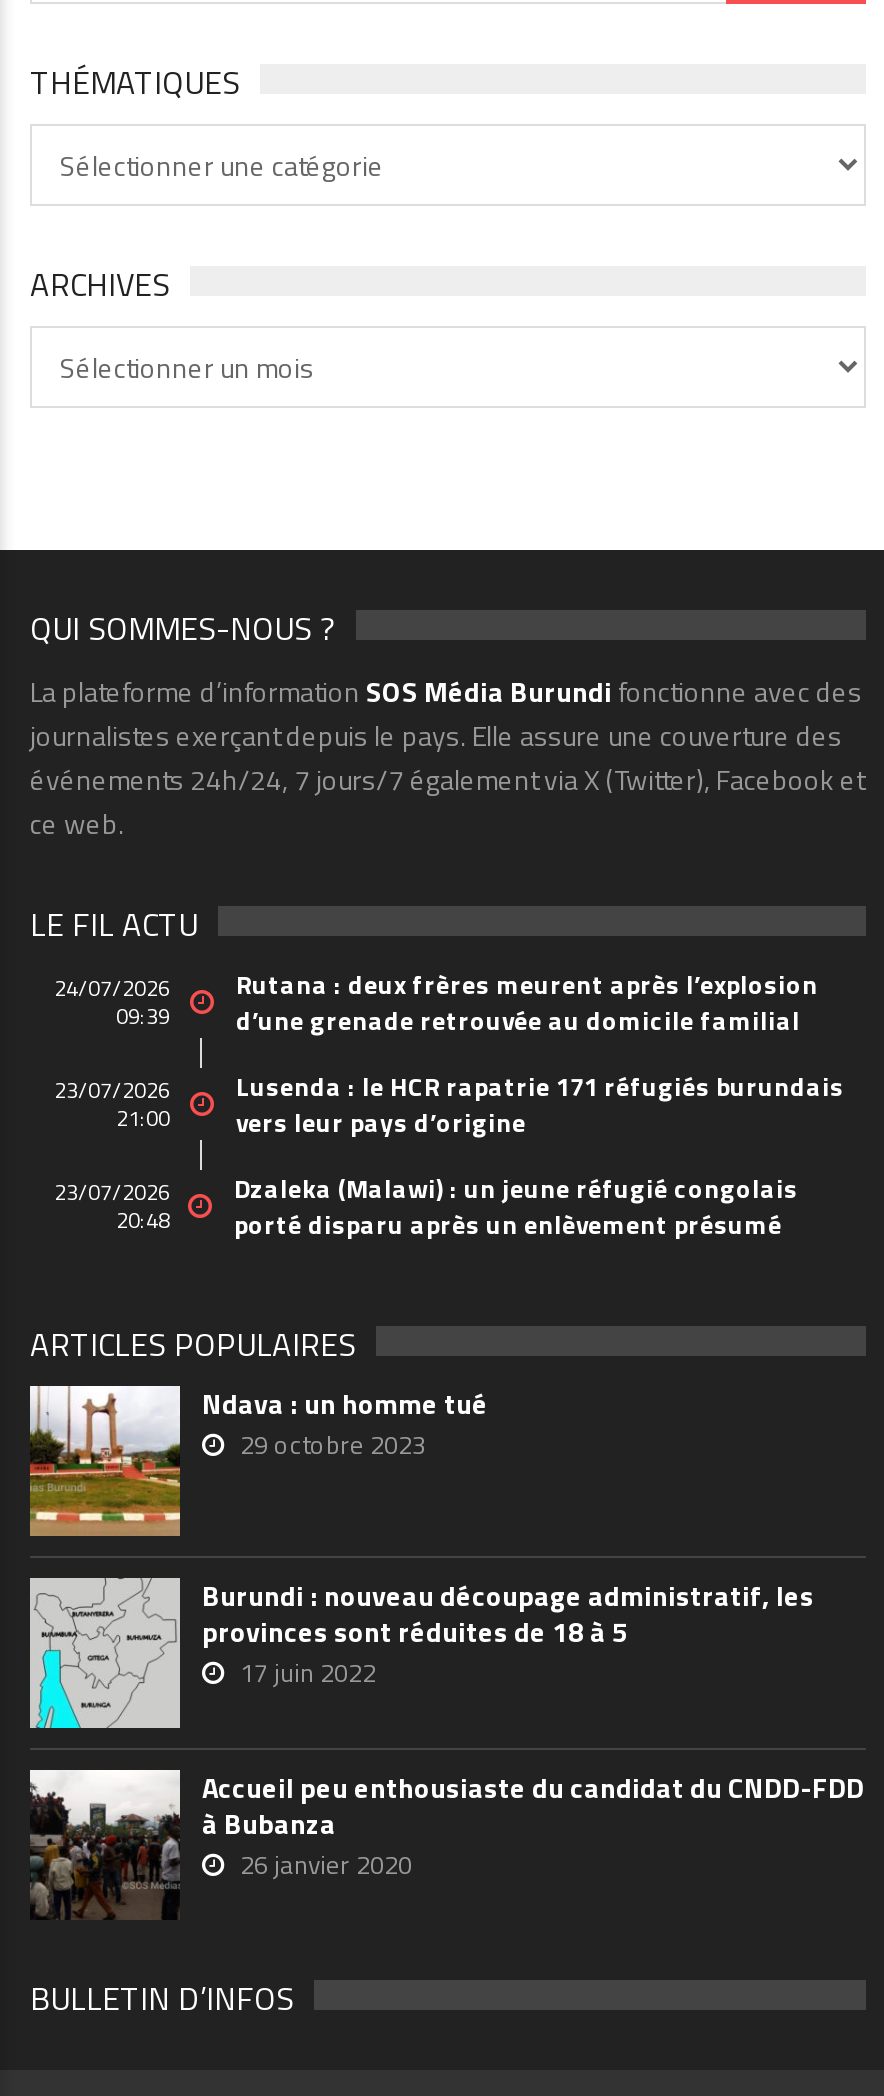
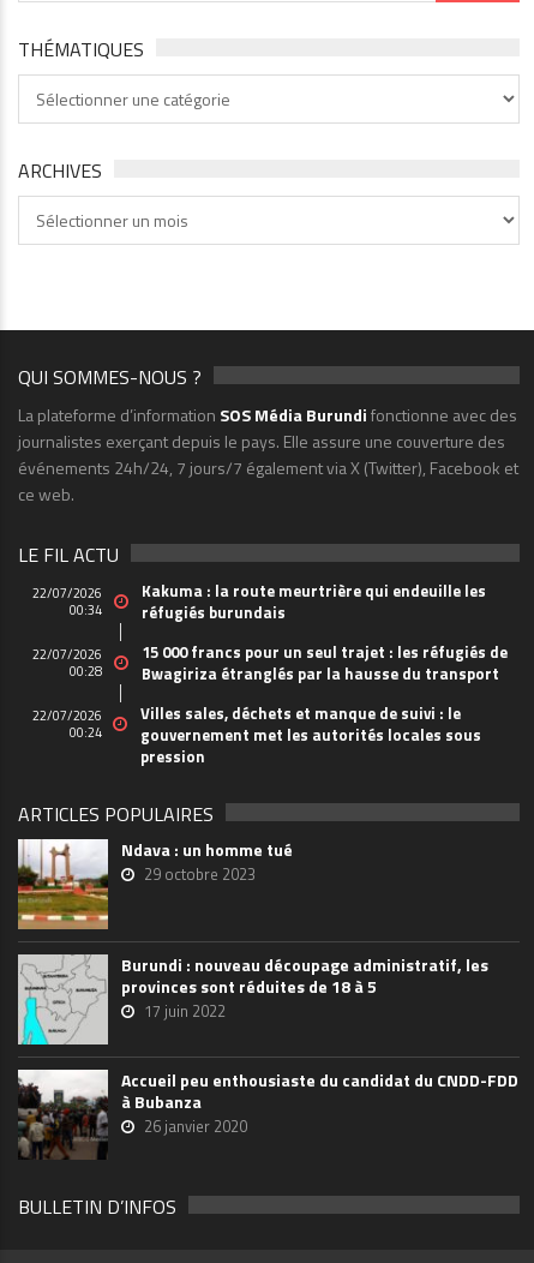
- 24/07/2026
- 09:39
+ 22/07/2026
+ 00:34

- Rutana : deux frères meurent après l’explosion
- d’une grenade retrouvée au domicile familial
+ Kakuma : la route meurtrière qui endeuille les
+ réfugiés burundais

- 23/07/2026
- 21:00
+ 22/07/2026
+ 00:28

- Lusenda : le HCR rapatrie 171 réfugiés burundais
- vers leur pays d’origine
+ 15 000 francs pour un seul trajet : les réfugiés de
+ Bwagiriza étranglés par la hausse du transport

- 23/07/2026
- 20:48
+ 22/07/2026
+ 00:24

- Dzaleka (Malawi) : un jeune réfugié congolais
- porté disparu après un enlèvement présumé
+ Villes sales, déchets et manque de suivi : le
+ gouvernement met les autorités locales sous
+ pression
